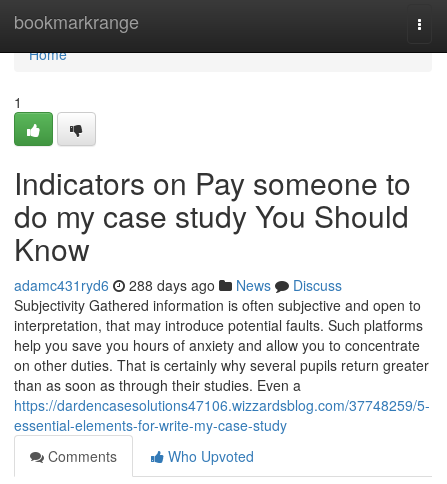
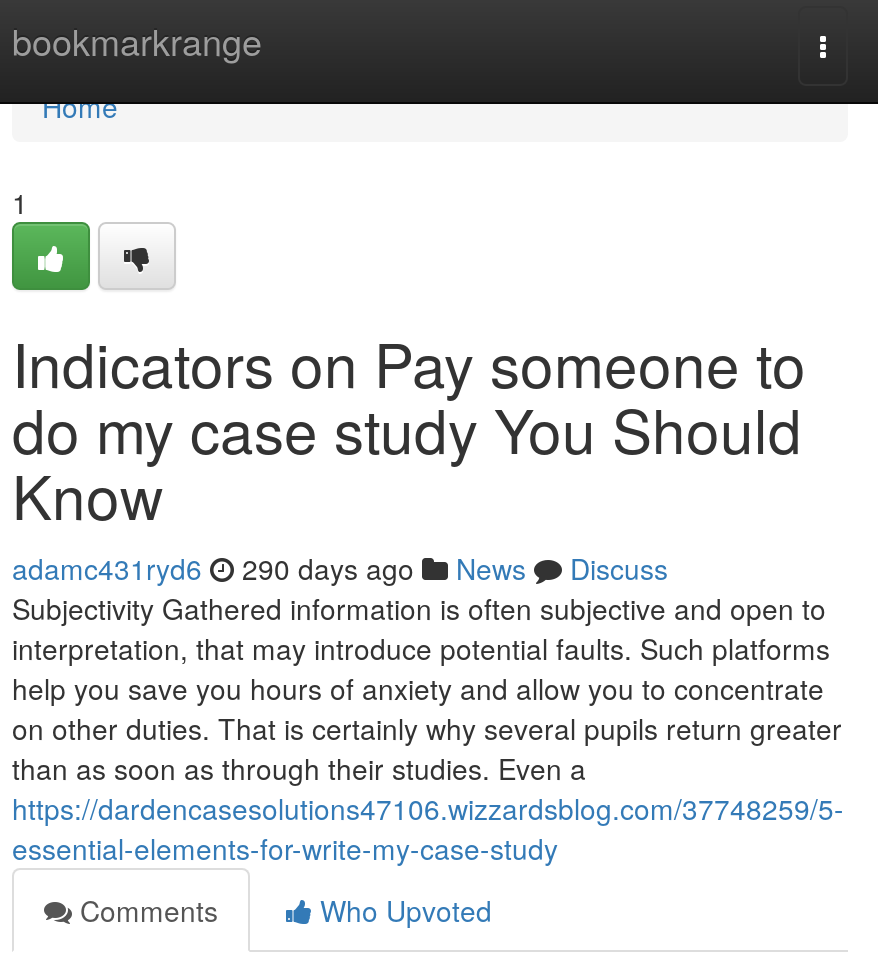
- adamc431ryd6 288 days ago News Discuss
+ adamc431ryd6 290 days ago News Discuss
